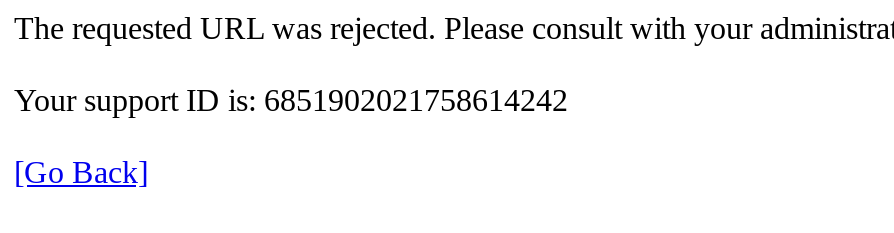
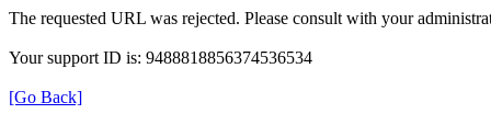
- Your support ID is: 6851902021758614242
+ Your support ID is: 9488818856374536534
